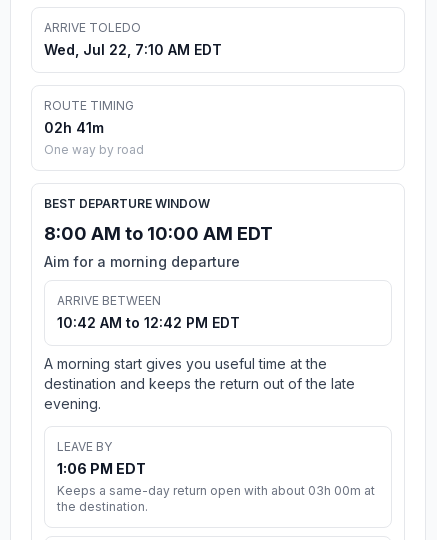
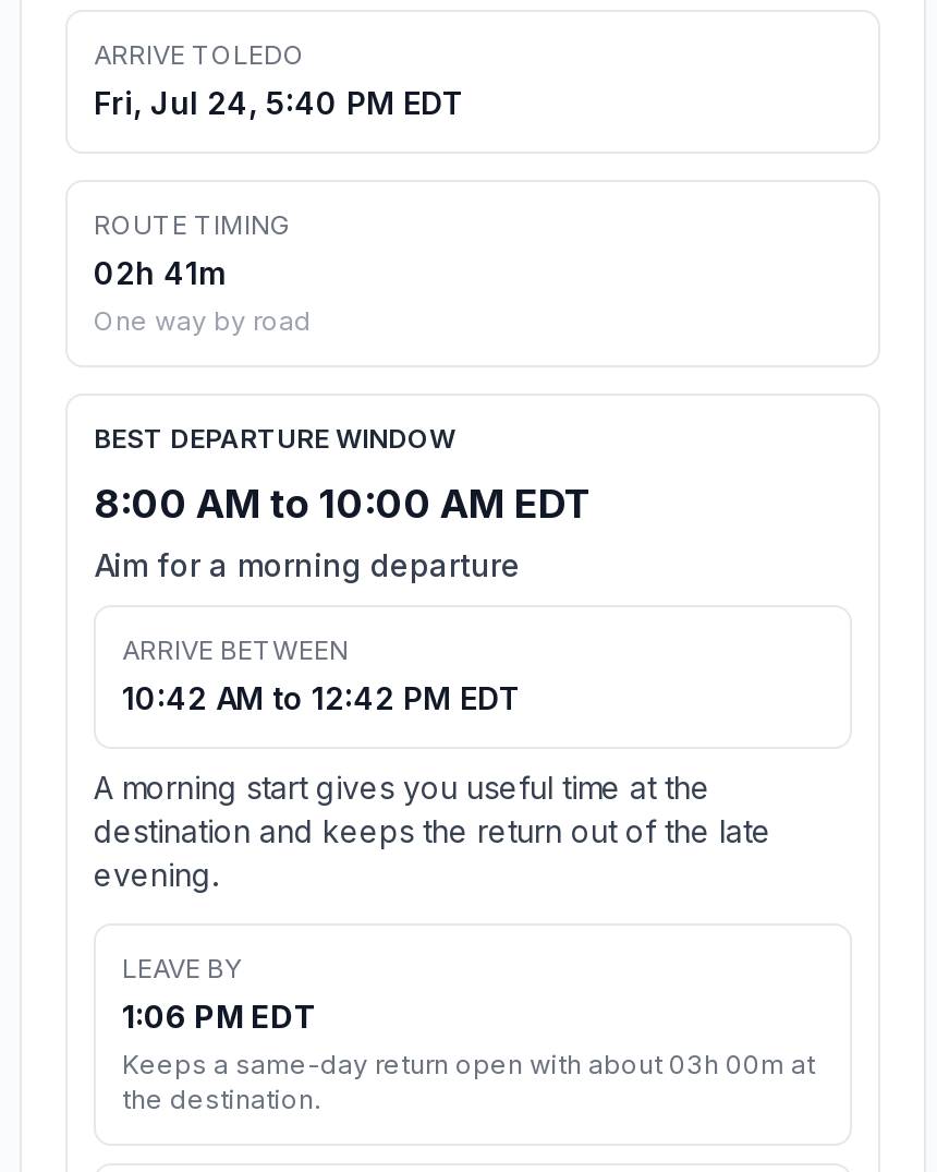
- Wed, Jul 22, 7:10 AM EDT
+ Fri, Jul 24, 5:40 PM EDT
